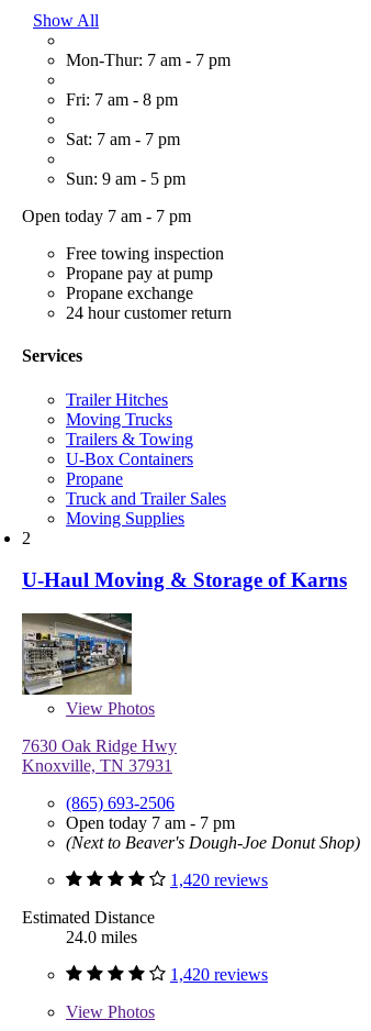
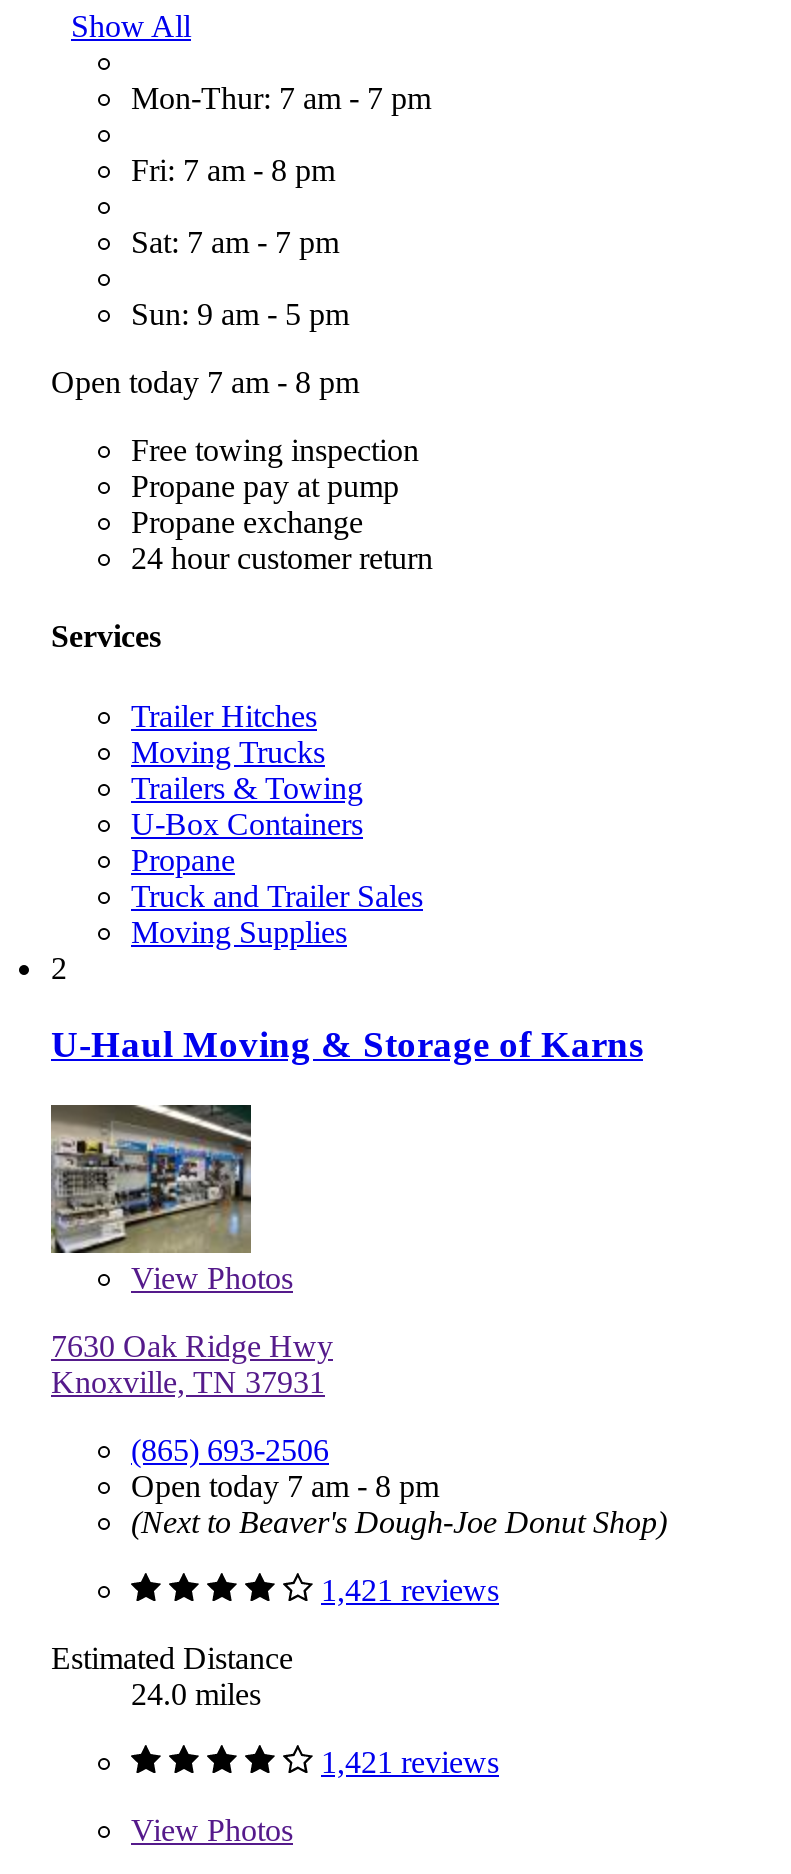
- Open today 7 am - 7 pm
+ Open today 7 am - 8 pm

- Open today 7 am - 7 pm
+ Open today 7 am - 8 pm

- 1,420 reviews
+ 1,421 reviews

- 1,420 reviews
+ 1,421 reviews
